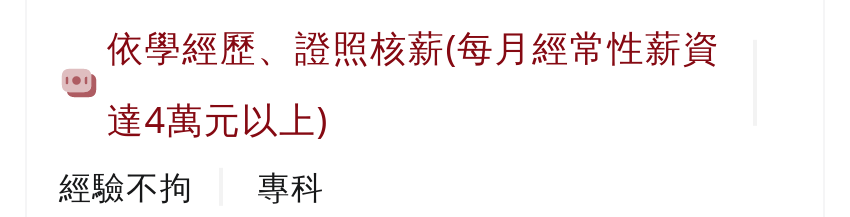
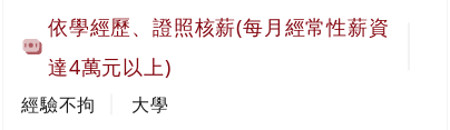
- 專科
+ 大學
